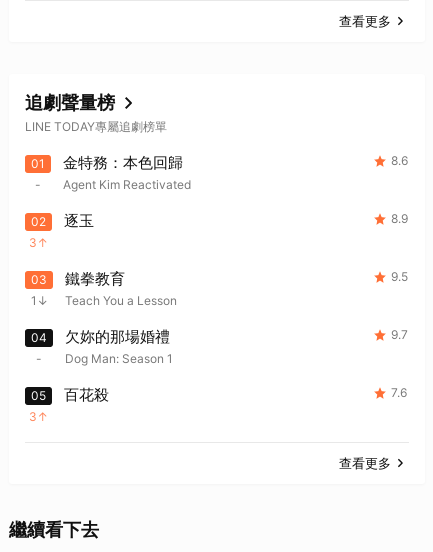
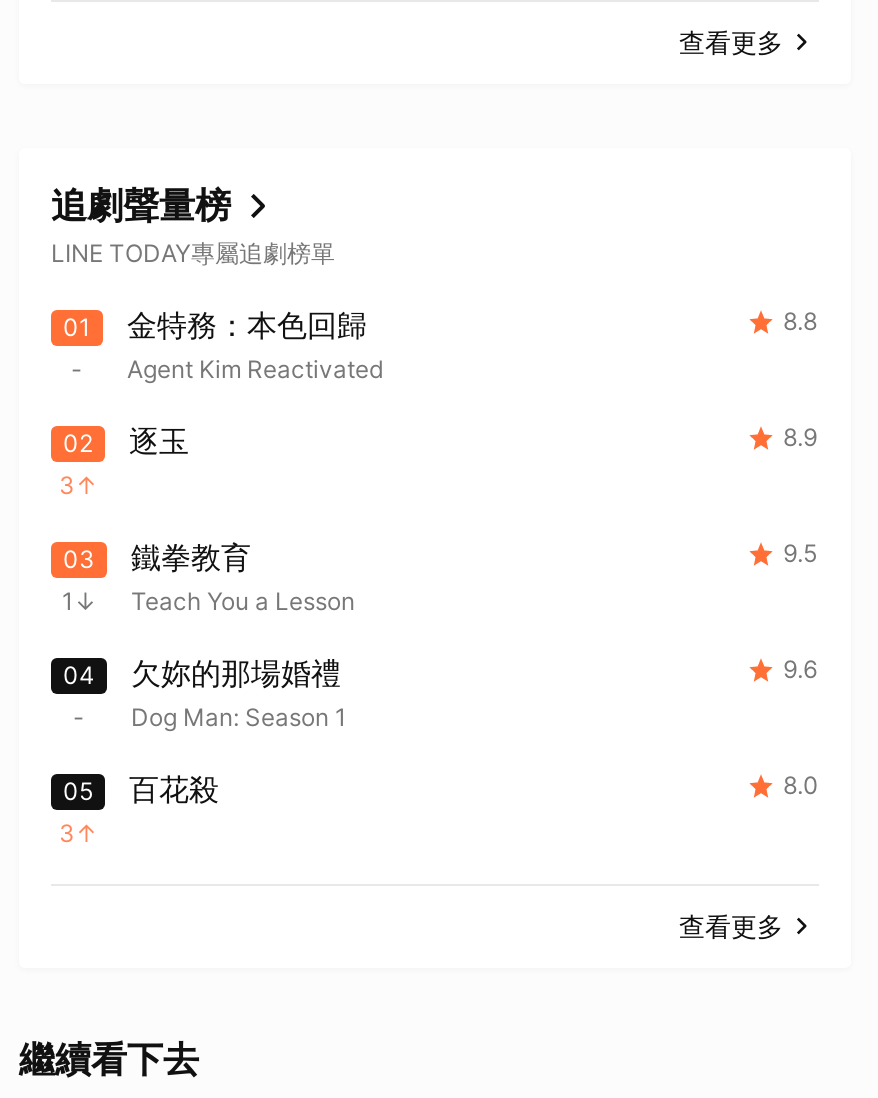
- 8.6
+ 8.8

- 9.7
+ 9.6

- 7.6
+ 8.0
